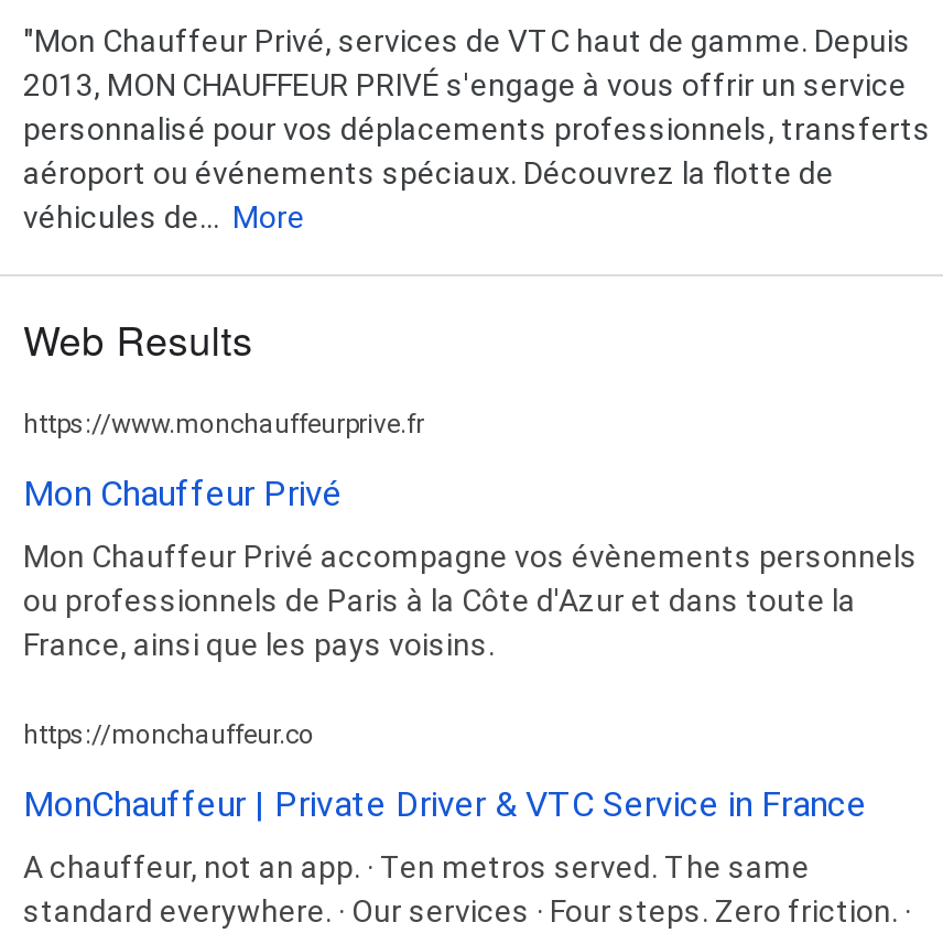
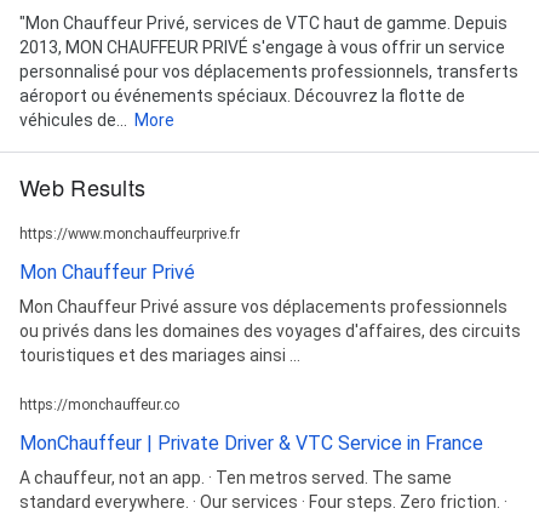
- Mon Chauffeur Privé accompagne vos évènements personnels
- ou professionnels de Paris à la Côte d'Azur et dans toute la
- France, ainsi que les pays voisins.
+ Mon Chauffeur Privé assure vos déplacements professionnels
+ ou privés dans les domaines des voyages d'affaires, des circuits
+ touristiques et des mariages ainsi ...
